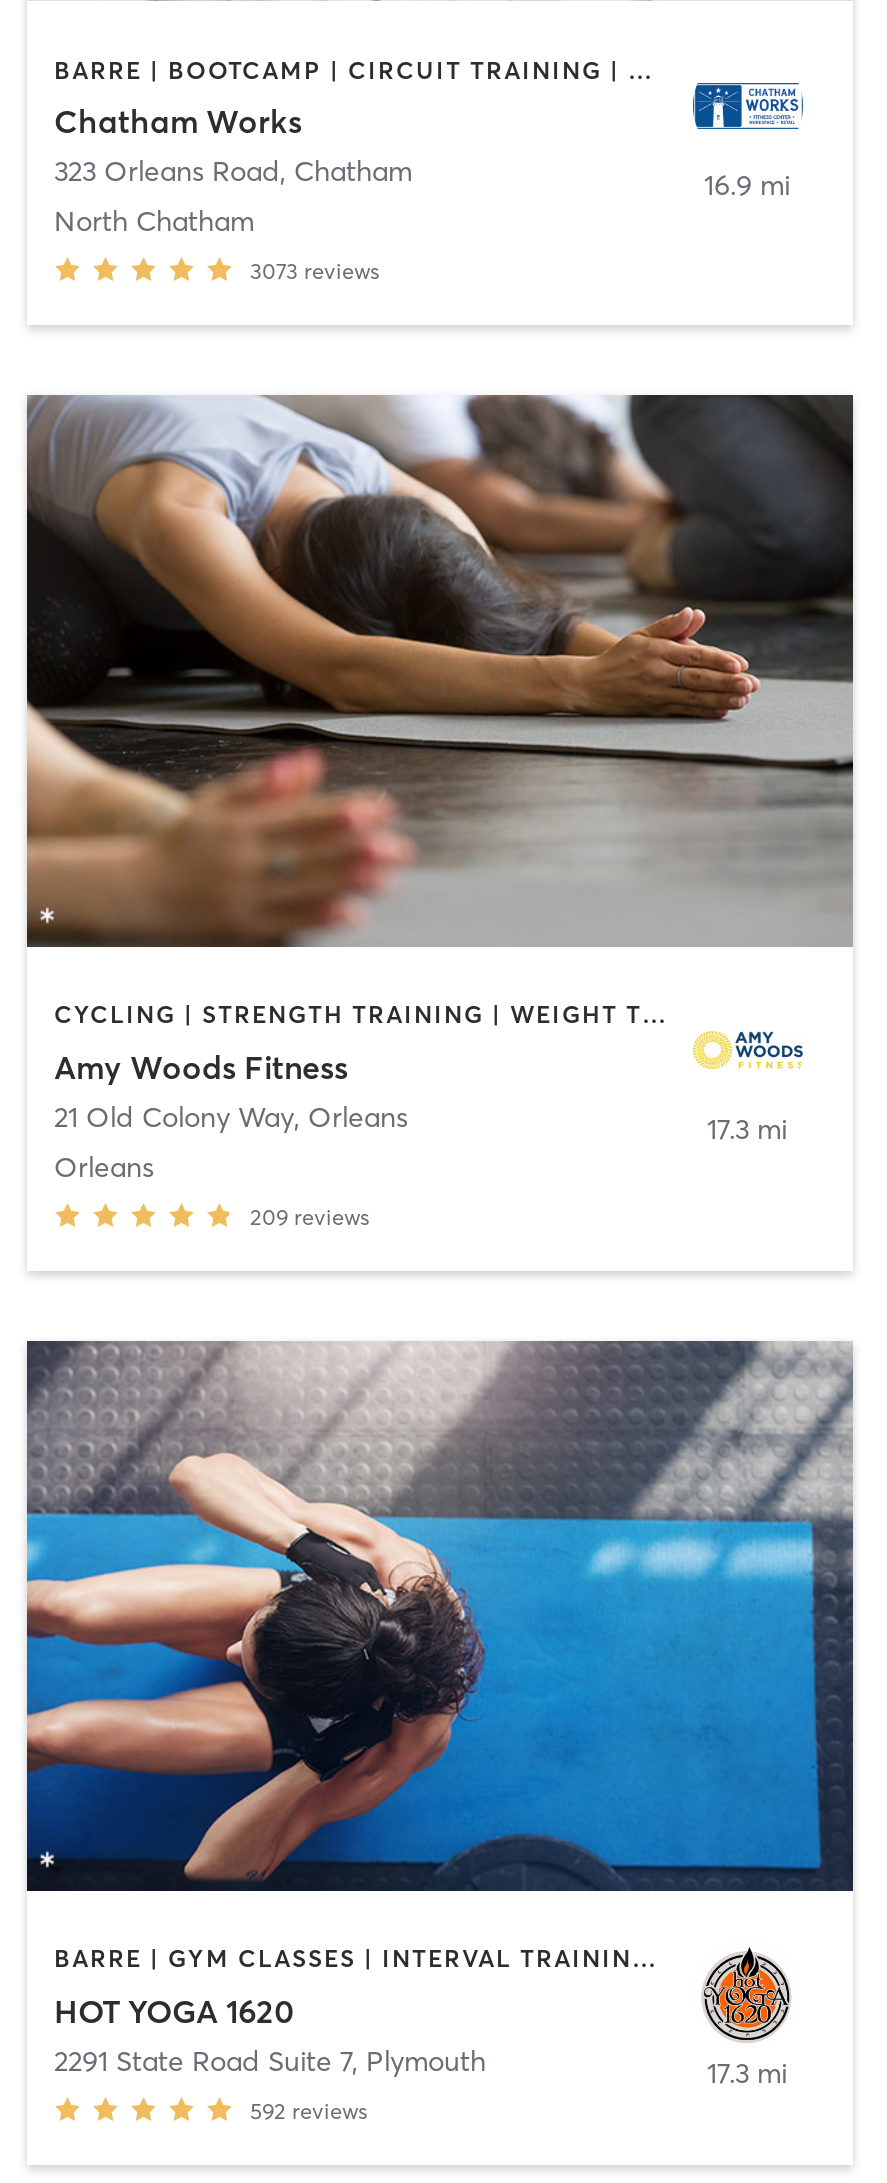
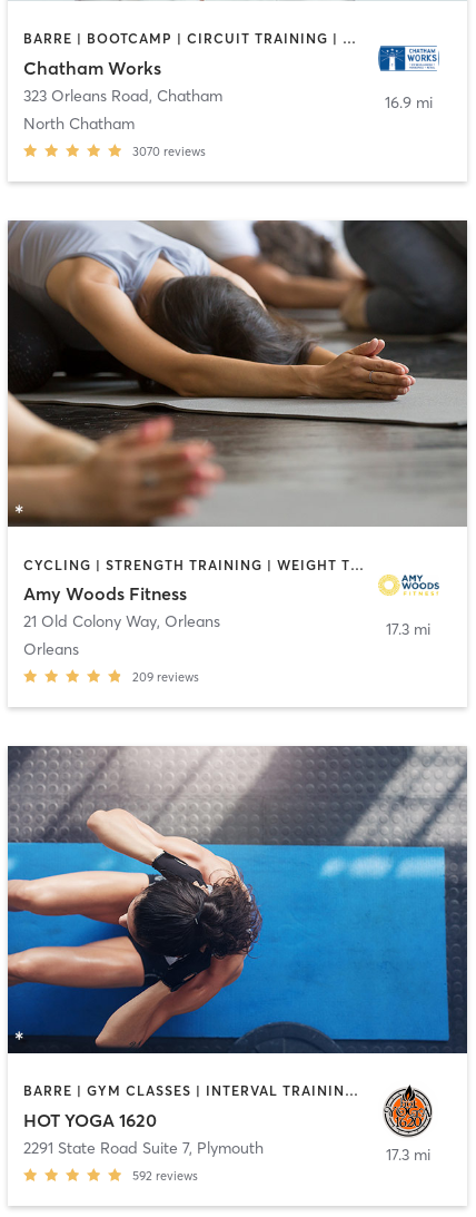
- 3073 reviews
+ 3070 reviews
